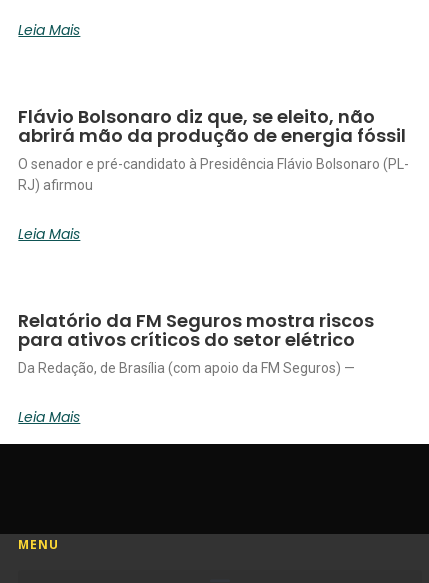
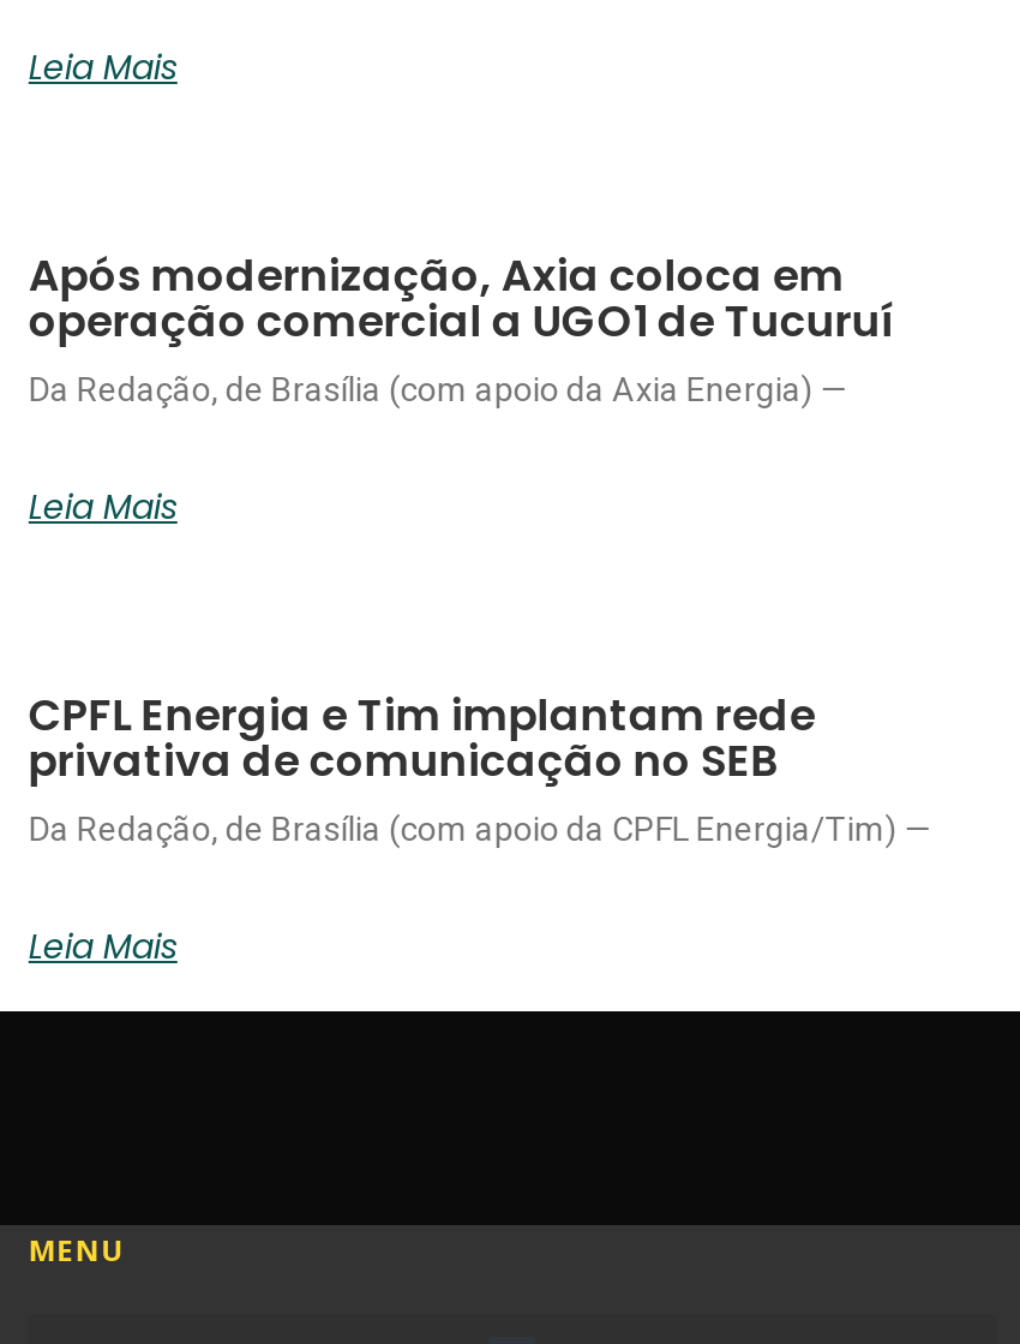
- Flávio Bolsonaro diz que, se eleito, não
- abrirá mão da produção de energia fóssil
- O senador e pré-candidato à Presidência Flávio Bolsonaro (PL-
- RJ) afirmou
+ Após modernização, Axia coloca em
+ operação comercial a UGO1 de Tucuruí
+ Da Redação, de Brasília (com apoio da Axia Energia) —

- Relatório da FM Seguros mostra riscos
- para ativos críticos do setor elétrico
- Da Redação, de Brasília (com apoio da FM Seguros) —
+ CPFL Energia e Tim implantam rede
+ privativa de comunicação no SEB
+ Da Redação, de Brasília (com apoio da CPFL Energia/Tim) —
